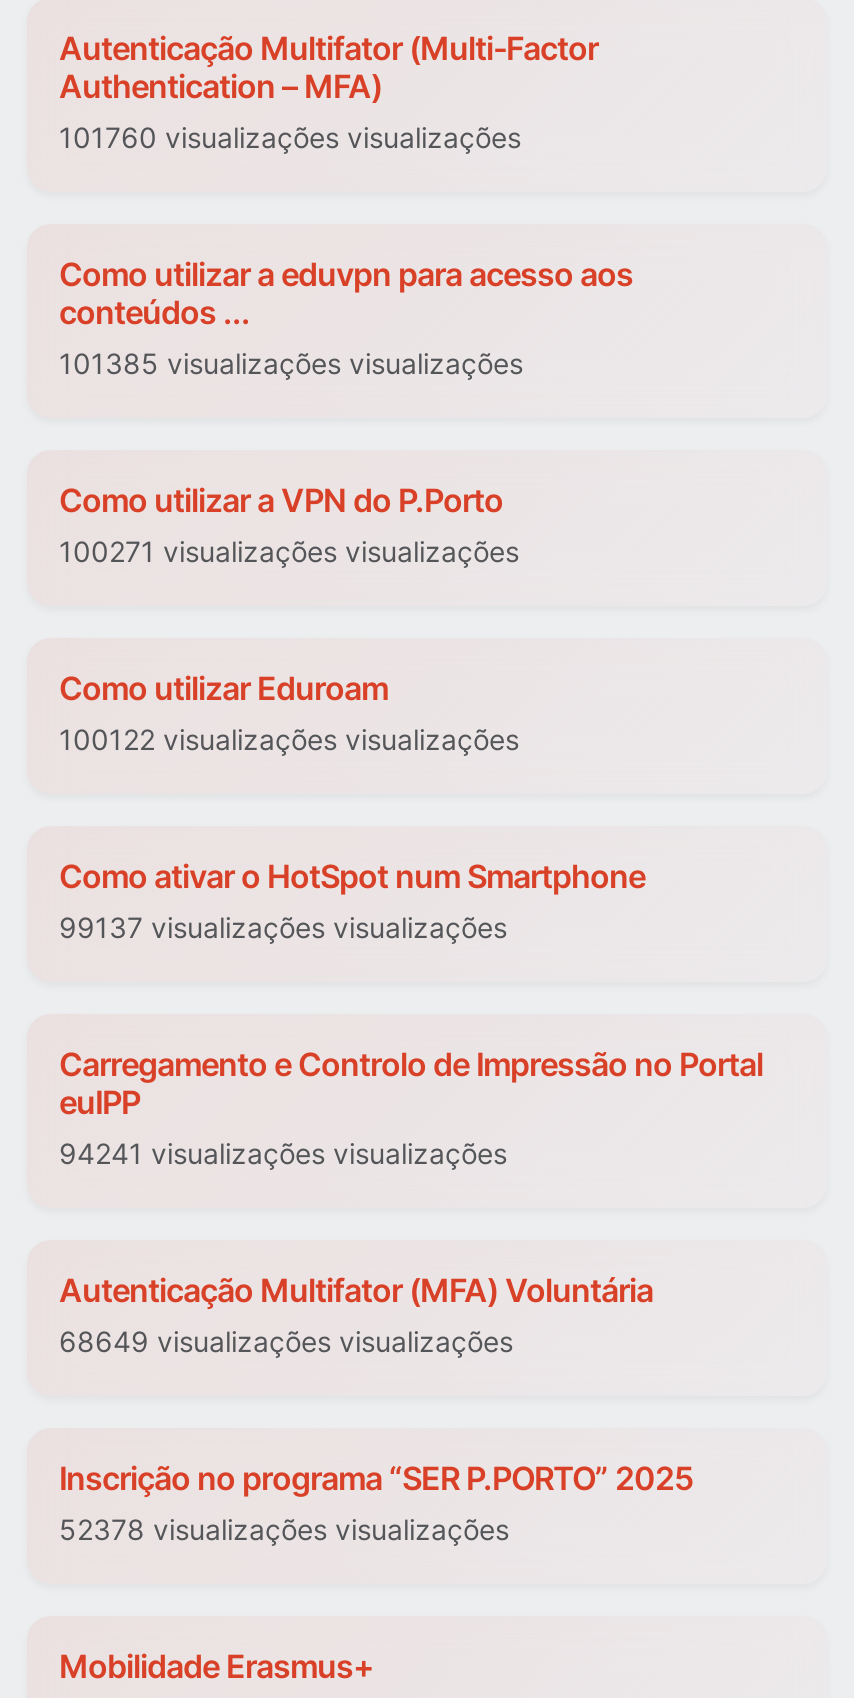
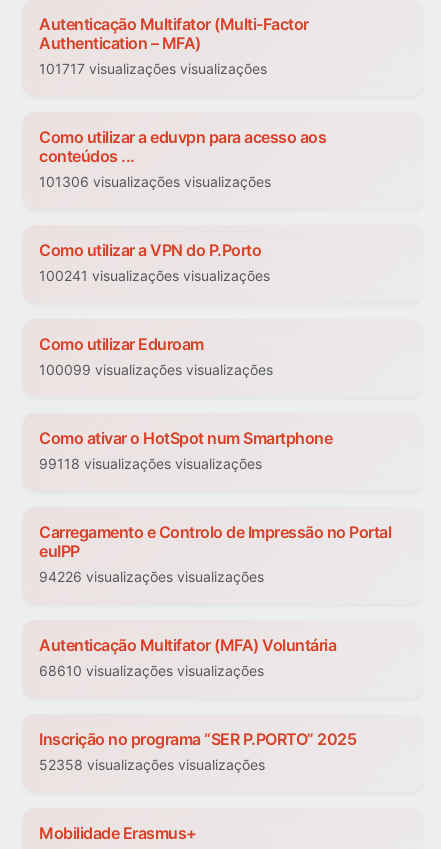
- 101760 visualizações visualizações
+ 101717 visualizações visualizações

- 101385 visualizações visualizações
+ 101306 visualizações visualizações

- 100271 visualizações visualizações
+ 100241 visualizações visualizações

- 100122 visualizações visualizações
+ 100099 visualizações visualizações

- 99137 visualizações visualizações
+ 99118 visualizações visualizações

- 94241 visualizações visualizações
+ 94226 visualizações visualizações

- 68649 visualizações visualizações
+ 68610 visualizações visualizações

- 52378 visualizações visualizações
+ 52358 visualizações visualizações
